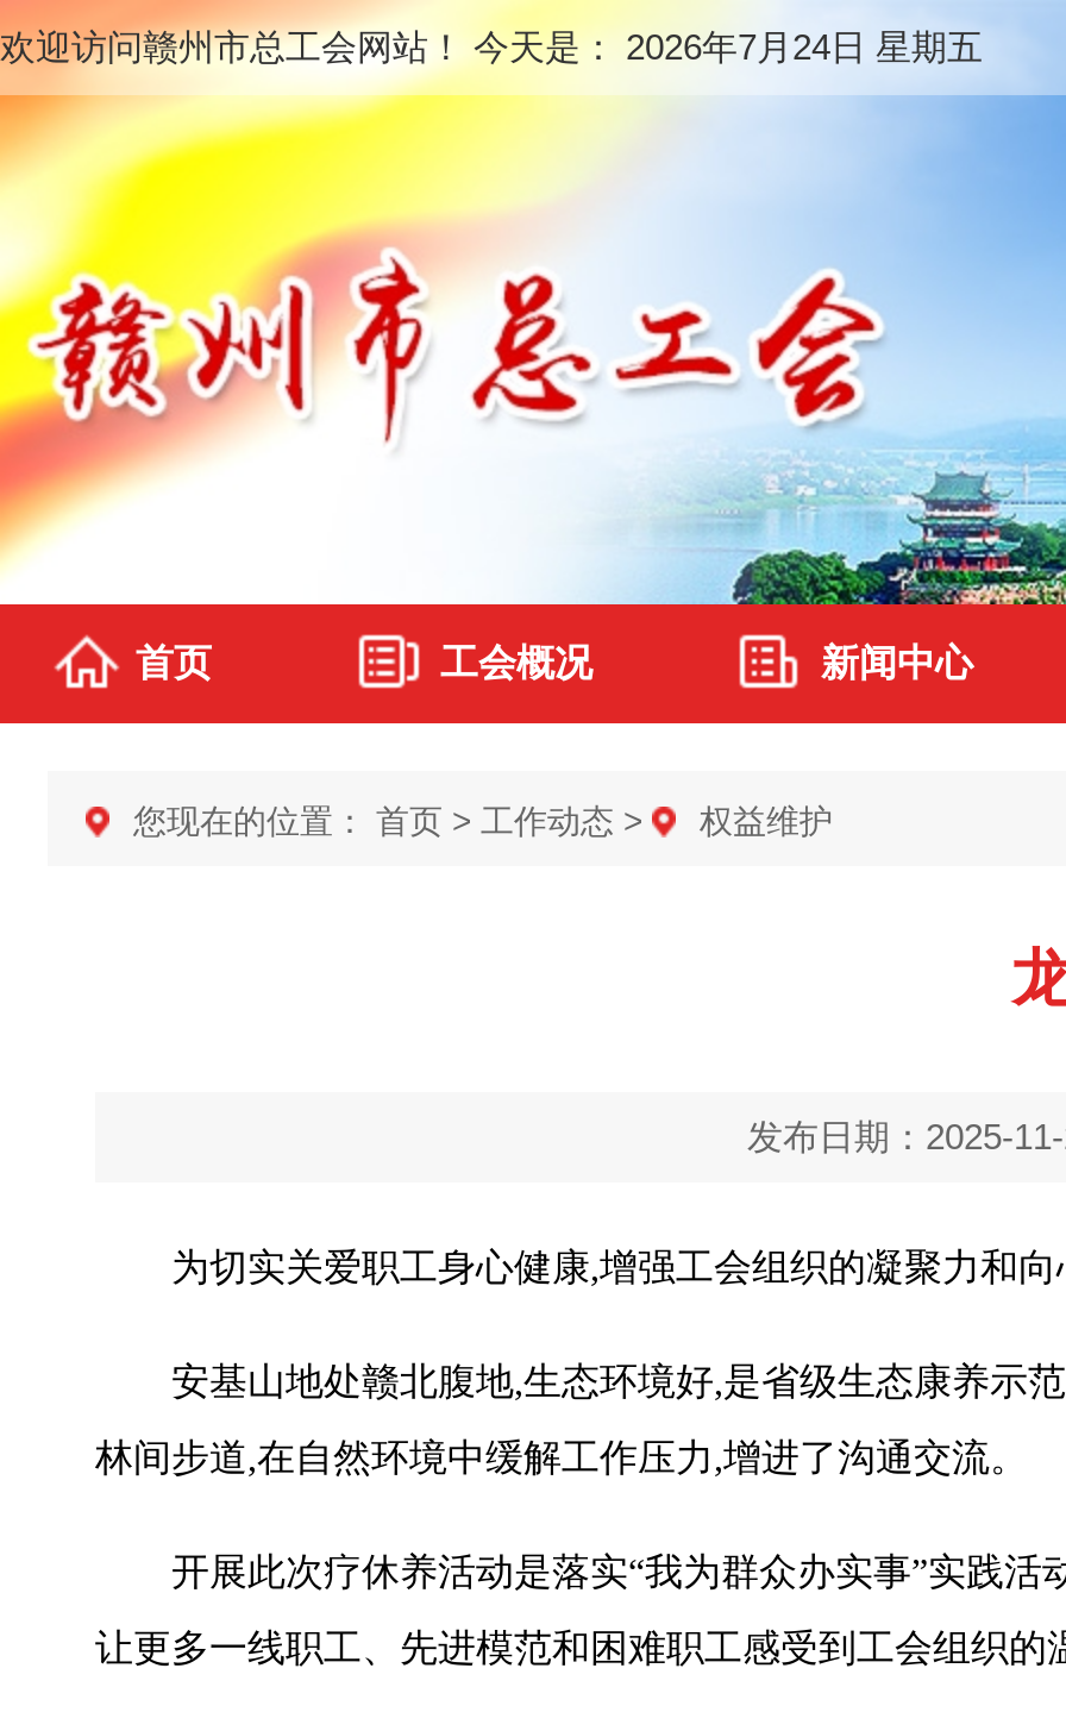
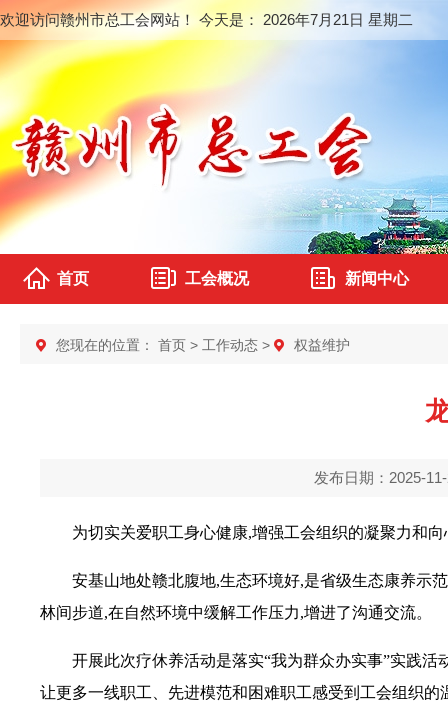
- 欢迎访问赣州市总工会网站！ 今天是：2026年7月24日 星期五
+ 欢迎访问赣州市总工会网站！ 今天是：2026年7月21日 星期二
